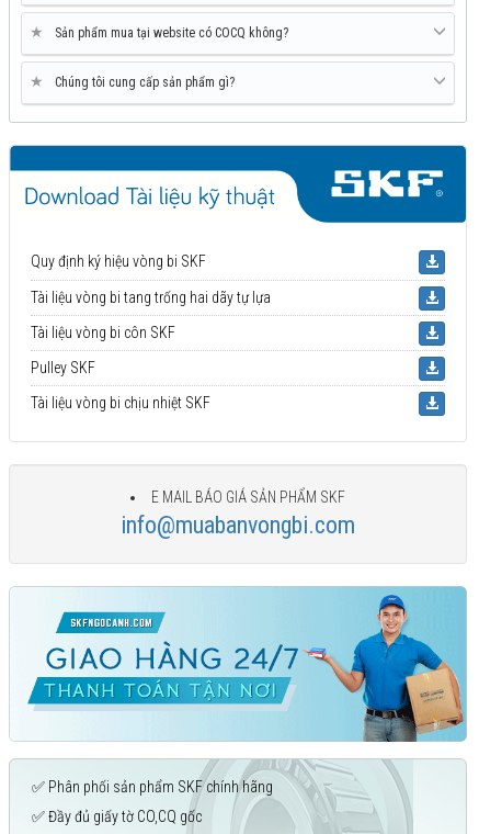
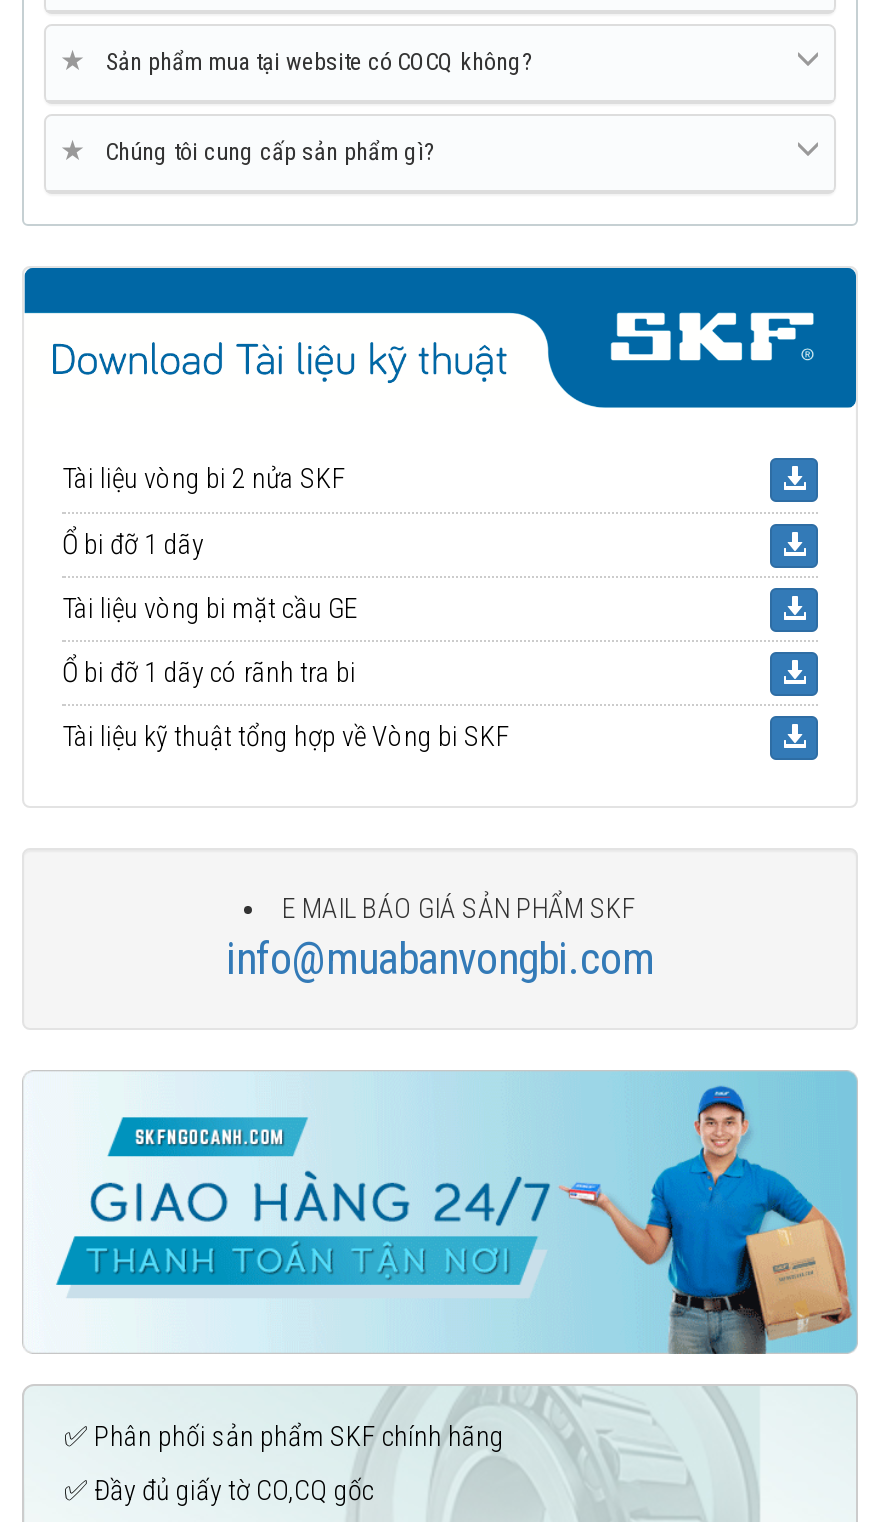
- Quy định ký hiệu vòng bi SKF
+ Tài liệu vòng bi 2 nửa SKF

- Tài liệu vòng bi tang trống hai dãy tự lựa
+ Ổ bi đỡ 1 dãy

- Tài liệu vòng bi côn SKF
+ Tài liệu vòng bi mặt cầu GE

- Pulley SKF
+ Ổ bi đỡ 1 dãy có rãnh tra bi

- Tài liệu vòng bi chịu nhiệt SKF
+ Tài liệu kỹ thuật tổng hợp về Vòng bi SKF
